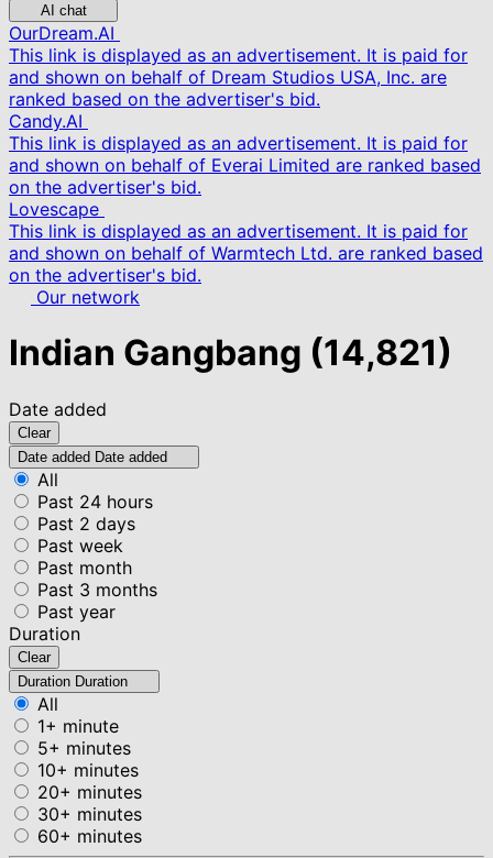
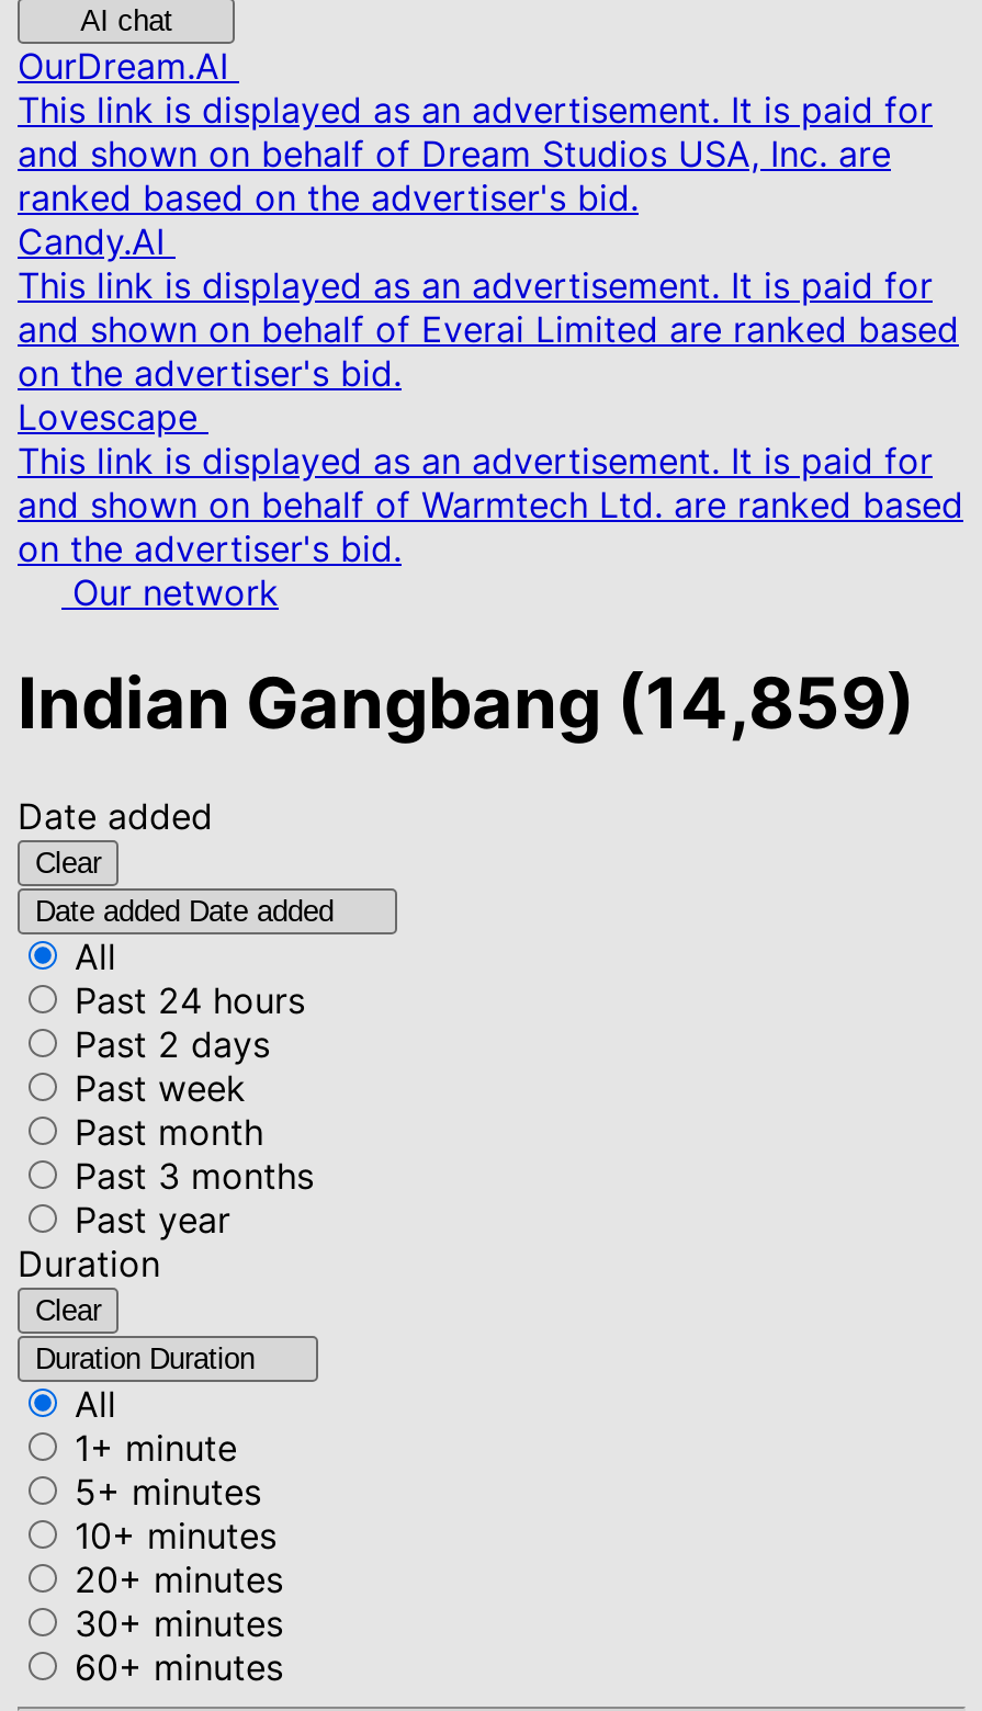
- Indian Gangbang (14,821)
+ Indian Gangbang (14,859)
